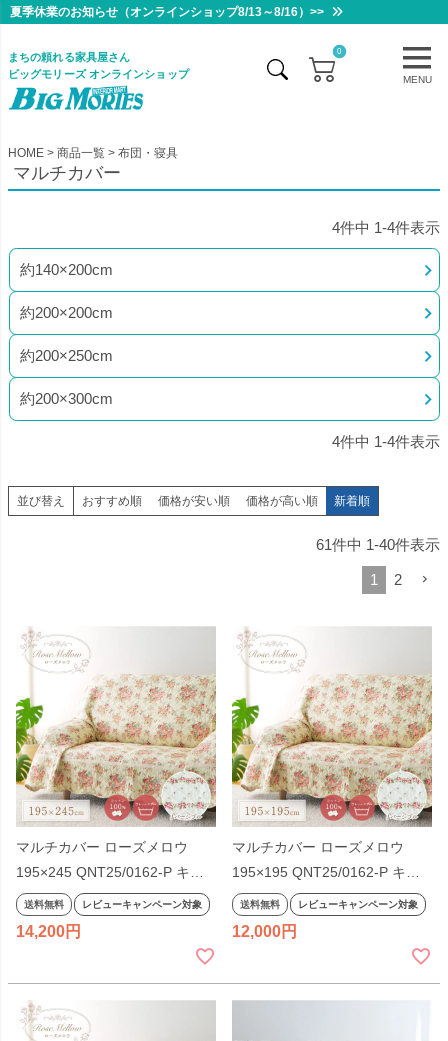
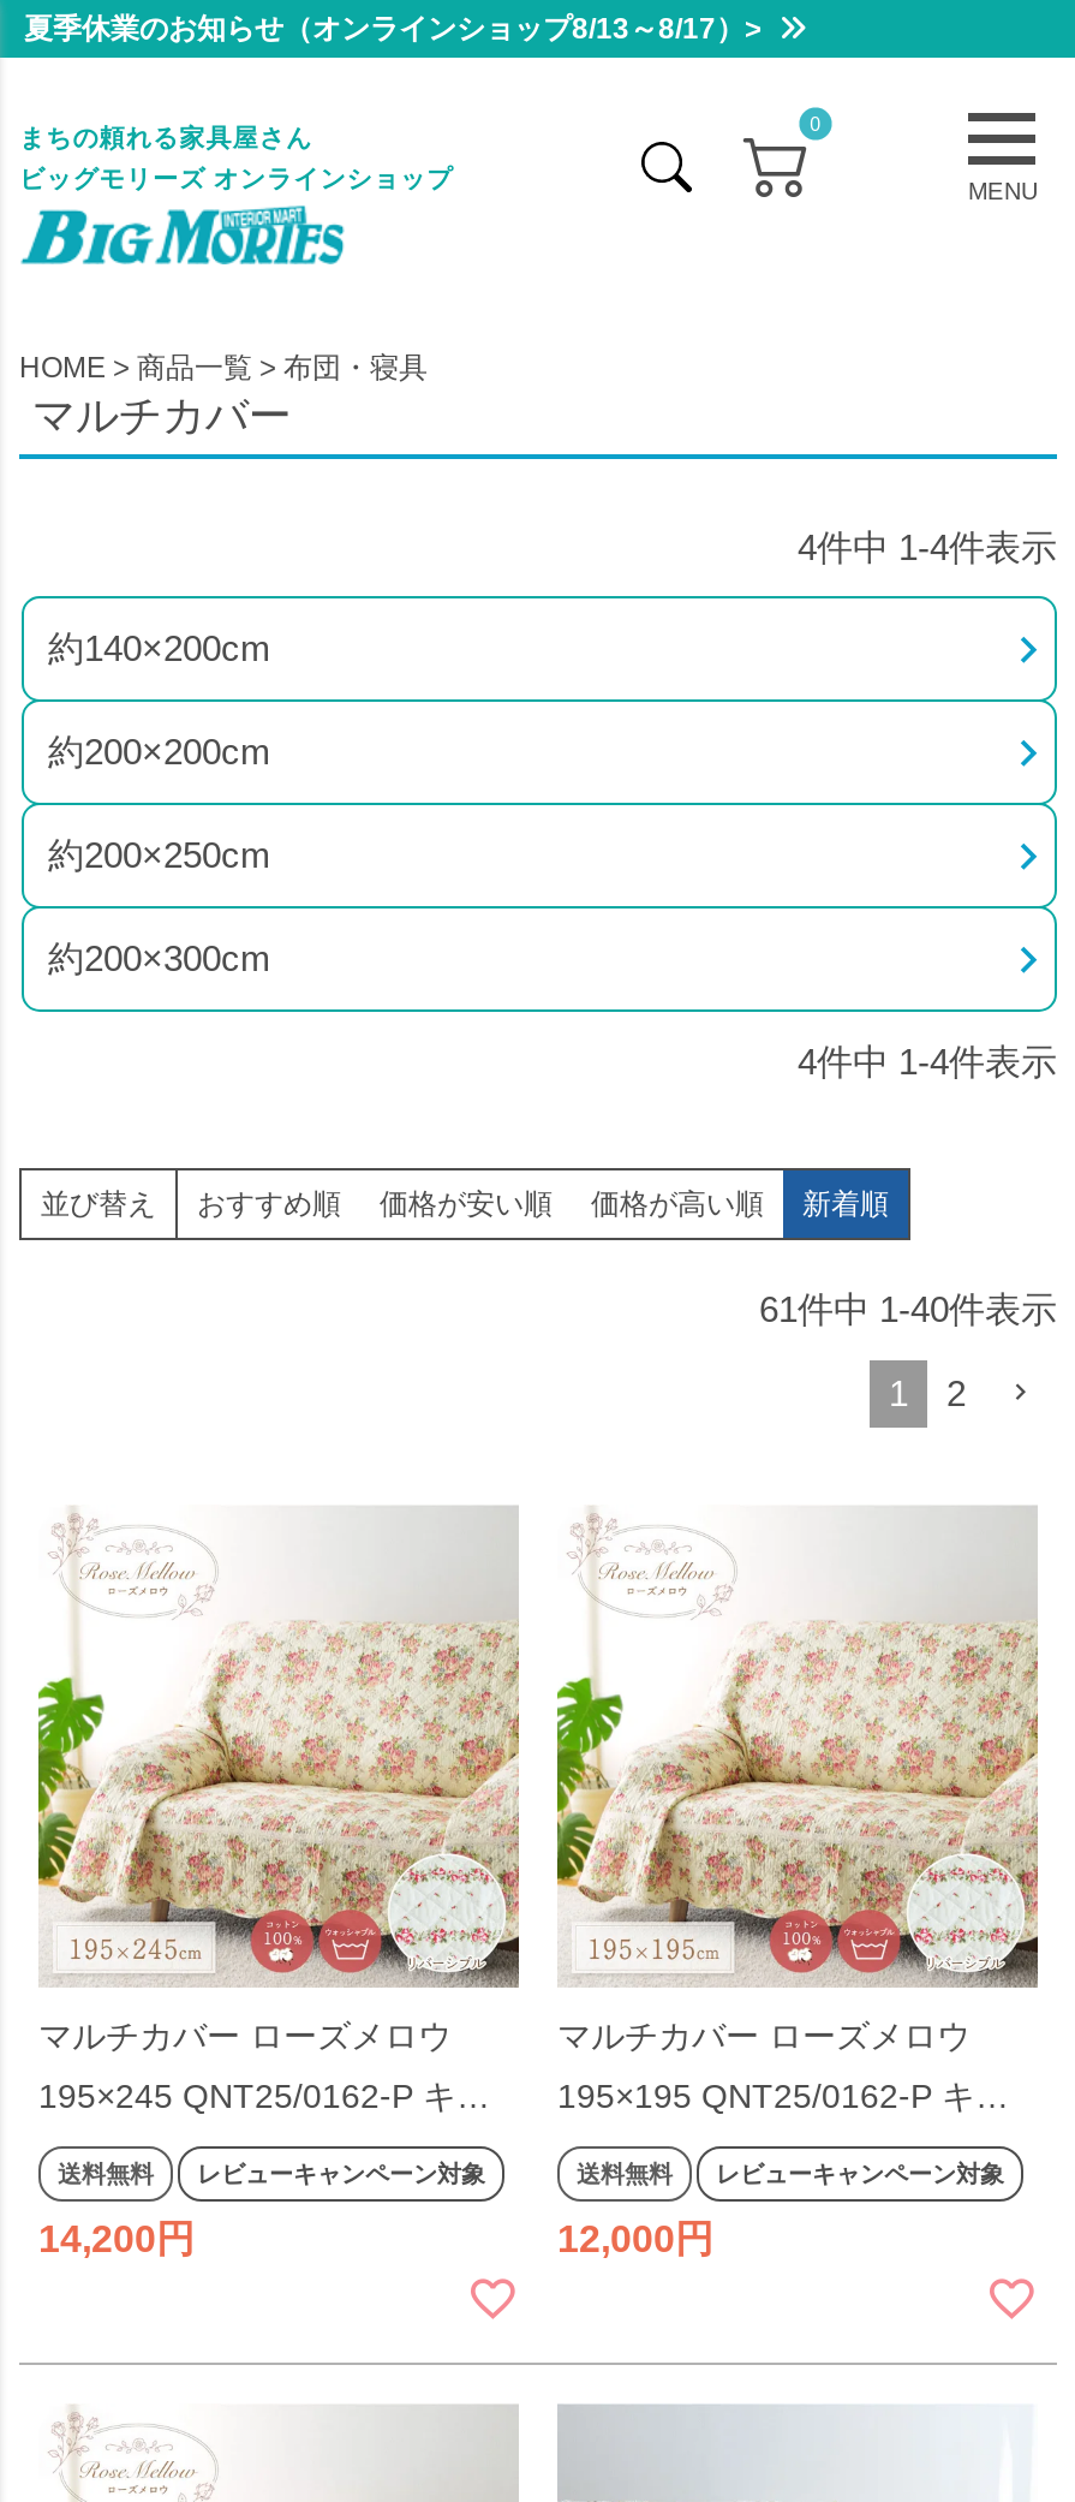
- 夏季休業のお知らせ（オンラインショップ8/13～8/16）>>
+ 夏季休業のお知らせ（オンラインショップ8/13～8/17）>
